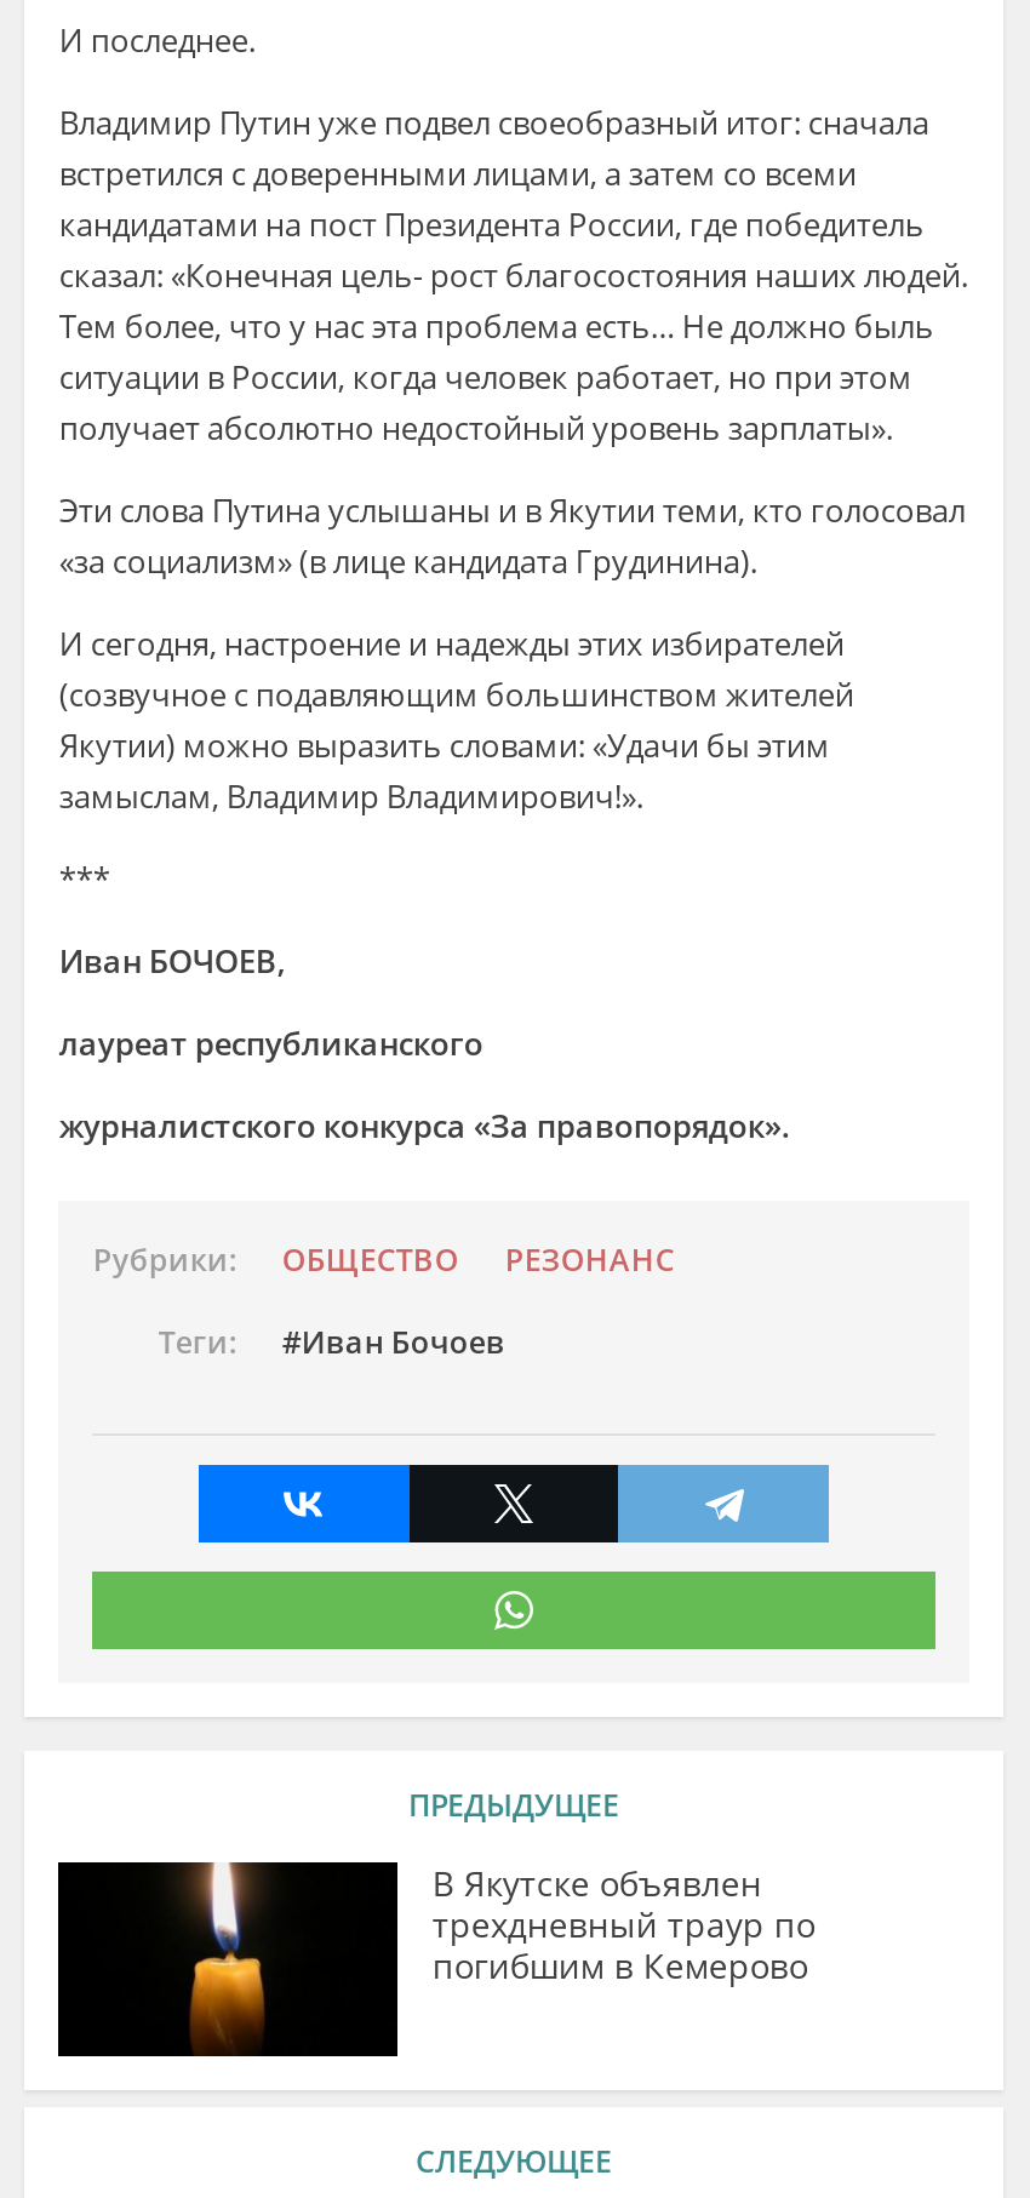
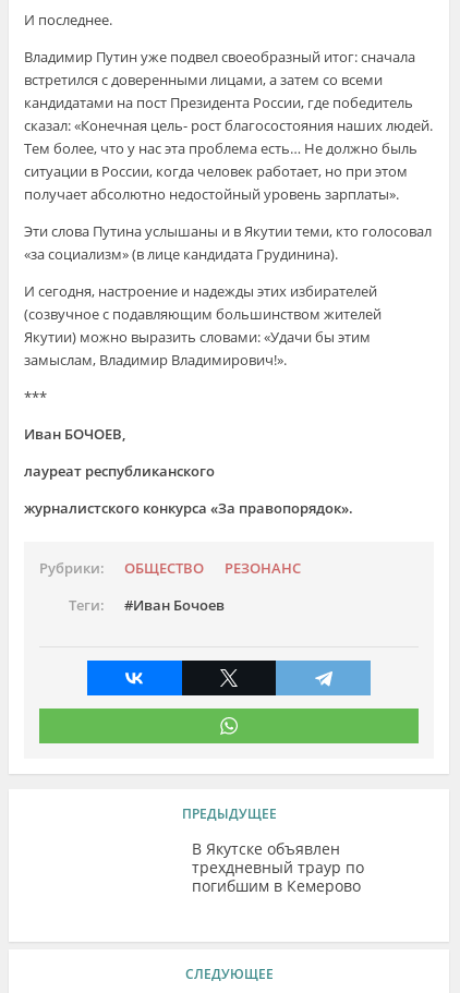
- [image]
